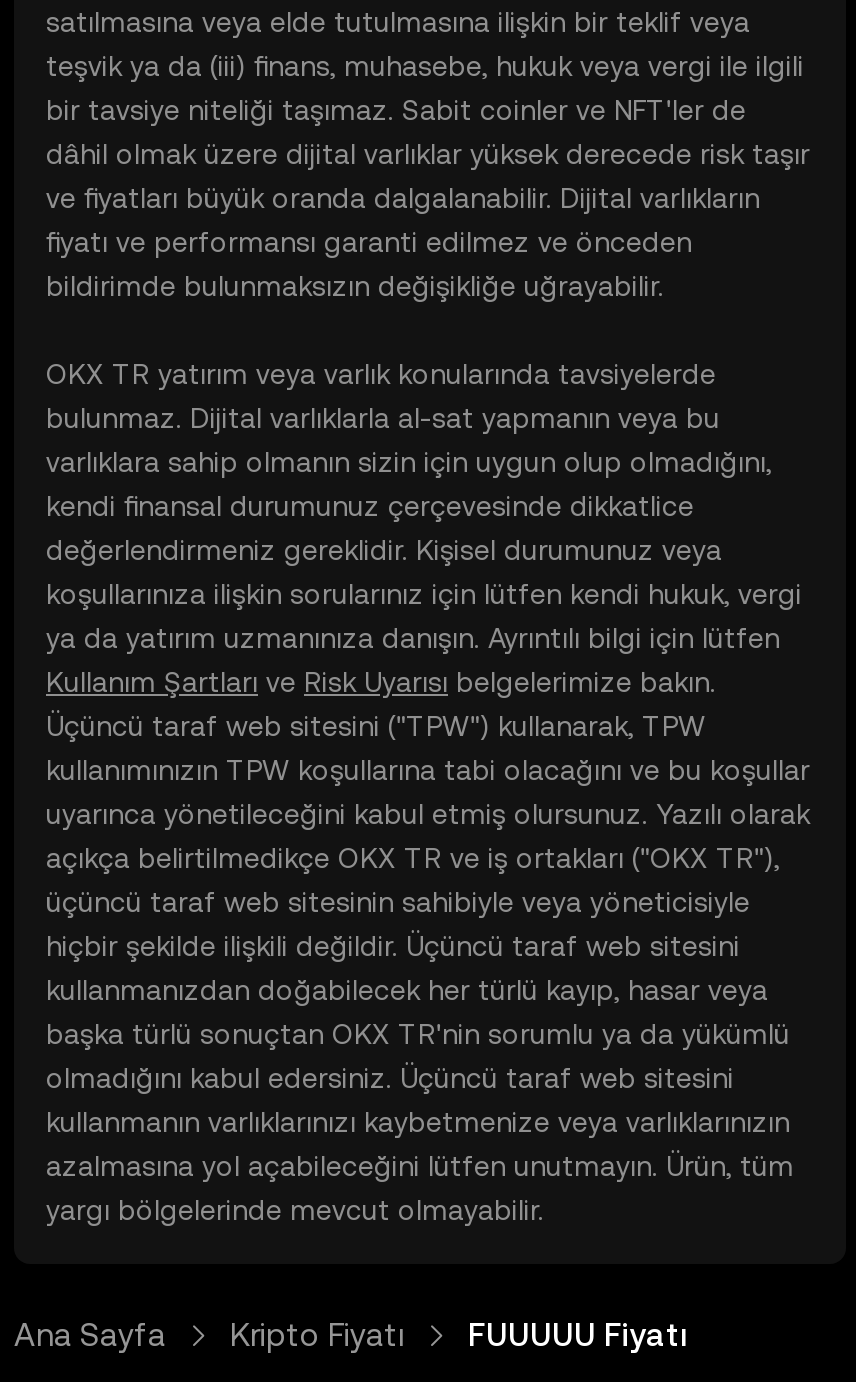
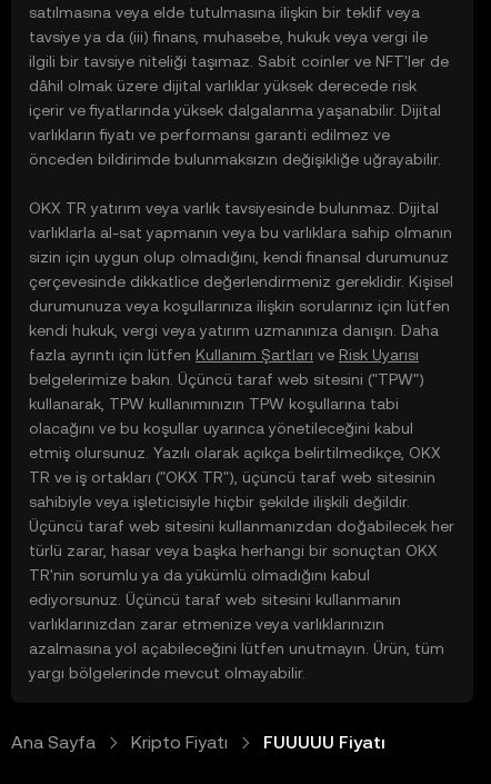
- teşvik ya da (iii) finans, muhasebe, hukuk veya vergi ile ilgili
- bir tavsiye niteliği taşımaz. Sabit coinler ve NFT'ler de
- dâhil olmak üzere dijital varlıklar yüksek derecede risk taşır
- ve fiyatları büyük oranda dalgalanabilir. Dijital varlıkların
- fiyatı ve performansı garanti edilmez ve önceden
- bildirimde bulunmaksızın değişikliğe uğrayabilir.
+ tavsiye ya da (iii) finans, muhasebe, hukuk veya vergi ile
+ ilgili bir tavsiye niteliği taşımaz. Sabit coinler ve NFT'ler de
+ dâhil olmak üzere dijital varlıklar yüksek derecede risk
+ içerir ve fiyatlarında yüksek dalgalanma yaşanabilir. Dijital
+ varlıkların fiyatı ve performansı garanti edilmez ve
+ önceden bildirimde bulunmaksızın değişikliğe uğrayabilir.

- OKX TR yatırım veya varlık konularında tavsiyelerde
- bulunmaz. Dijital varlıklarla al-sat yapmanın veya bu
- varlıklara sahip olmanın sizin için uygun olup olmadığını,
- kendi finansal durumunuz çerçevesinde dikkatlice
- değerlendirmeniz gereklidir. Kişisel durumunuz veya
- koşullarınıza ilişkin sorularınız için lütfen kendi hukuk, vergi
- ya da yatırım uzmanınıza danışın. Ayrıntılı bilgi için lütfen
- Kullanım Şartları ve Risk Uyarısı belgelerimize bakın.
- Üçüncü taraf web sitesini ("TPW") kullanarak, TPW
- kullanımınızın TPW koşullarına tabi olacağını ve bu koşullar
- uyarınca yönetileceğini kabul etmiş olursunuz. Yazılı olarak
- açıkça belirtilmedikçe OKX TR ve iş ortakları ("OKX TR"),
- üçüncü taraf web sitesinin sahibiyle veya yöneticisiyle
- hiçbir şekilde ilişkili değildir. Üçüncü taraf web sitesini
- kullanmanızdan doğabilecek her türlü kayıp, hasar veya
- başka türlü sonuçtan OKX TR'nin sorumlu ya da yükümlü
- olmadığını kabul edersiniz. Üçüncü taraf web sitesini
- kullanmanın varlıklarınızı kaybetmenize veya varlıklarınızın
+ OKX TR yatırım veya varlık tavsiyesinde bulunmaz. Dijital
+ varlıklarla al-sat yapmanın veya bu varlıklara sahip olmanın
+ sizin için uygun olup olmadığını, kendi finansal durumunuz
+ çerçevesinde dikkatlice değerlendirmeniz gereklidir. Kişisel
+ durumunuza veya koşullarınıza ilişkin sorularınız için lütfen
+ kendi hukuk, vergi veya yatırım uzmanınıza danışın. Daha
+ fazla ayrıntı için lütfen Kullanım Şartları ve Risk Uyarısı
+ belgelerimize bakın. Üçüncü taraf web sitesini ("TPW")
+ kullanarak, TPW kullanımınızın TPW koşullarına tabi
+ olacağını ve bu koşullar uyarınca yönetileceğini kabul
+ etmiş olursunuz. Yazılı olarak açıkça belirtilmedikçe, OKX
+ TR ve iş ortakları ("OKX TR"), üçüncü taraf web sitesinin
+ sahibiyle veya işleticisiyle hiçbir şekilde ilişkili değildir.
+ Üçüncü taraf web sitesini kullanmanızdan doğabilecek her
+ türlü zarar, hasar veya başka herhangi bir sonuçtan OKX
+ TR'nin sorumlu ya da yükümlü olmadığını kabul
+ ediyorsunuz. Üçüncü taraf web sitesini kullanmanın
+ varlıklarınızdan zarar etmenize veya varlıklarınızın
